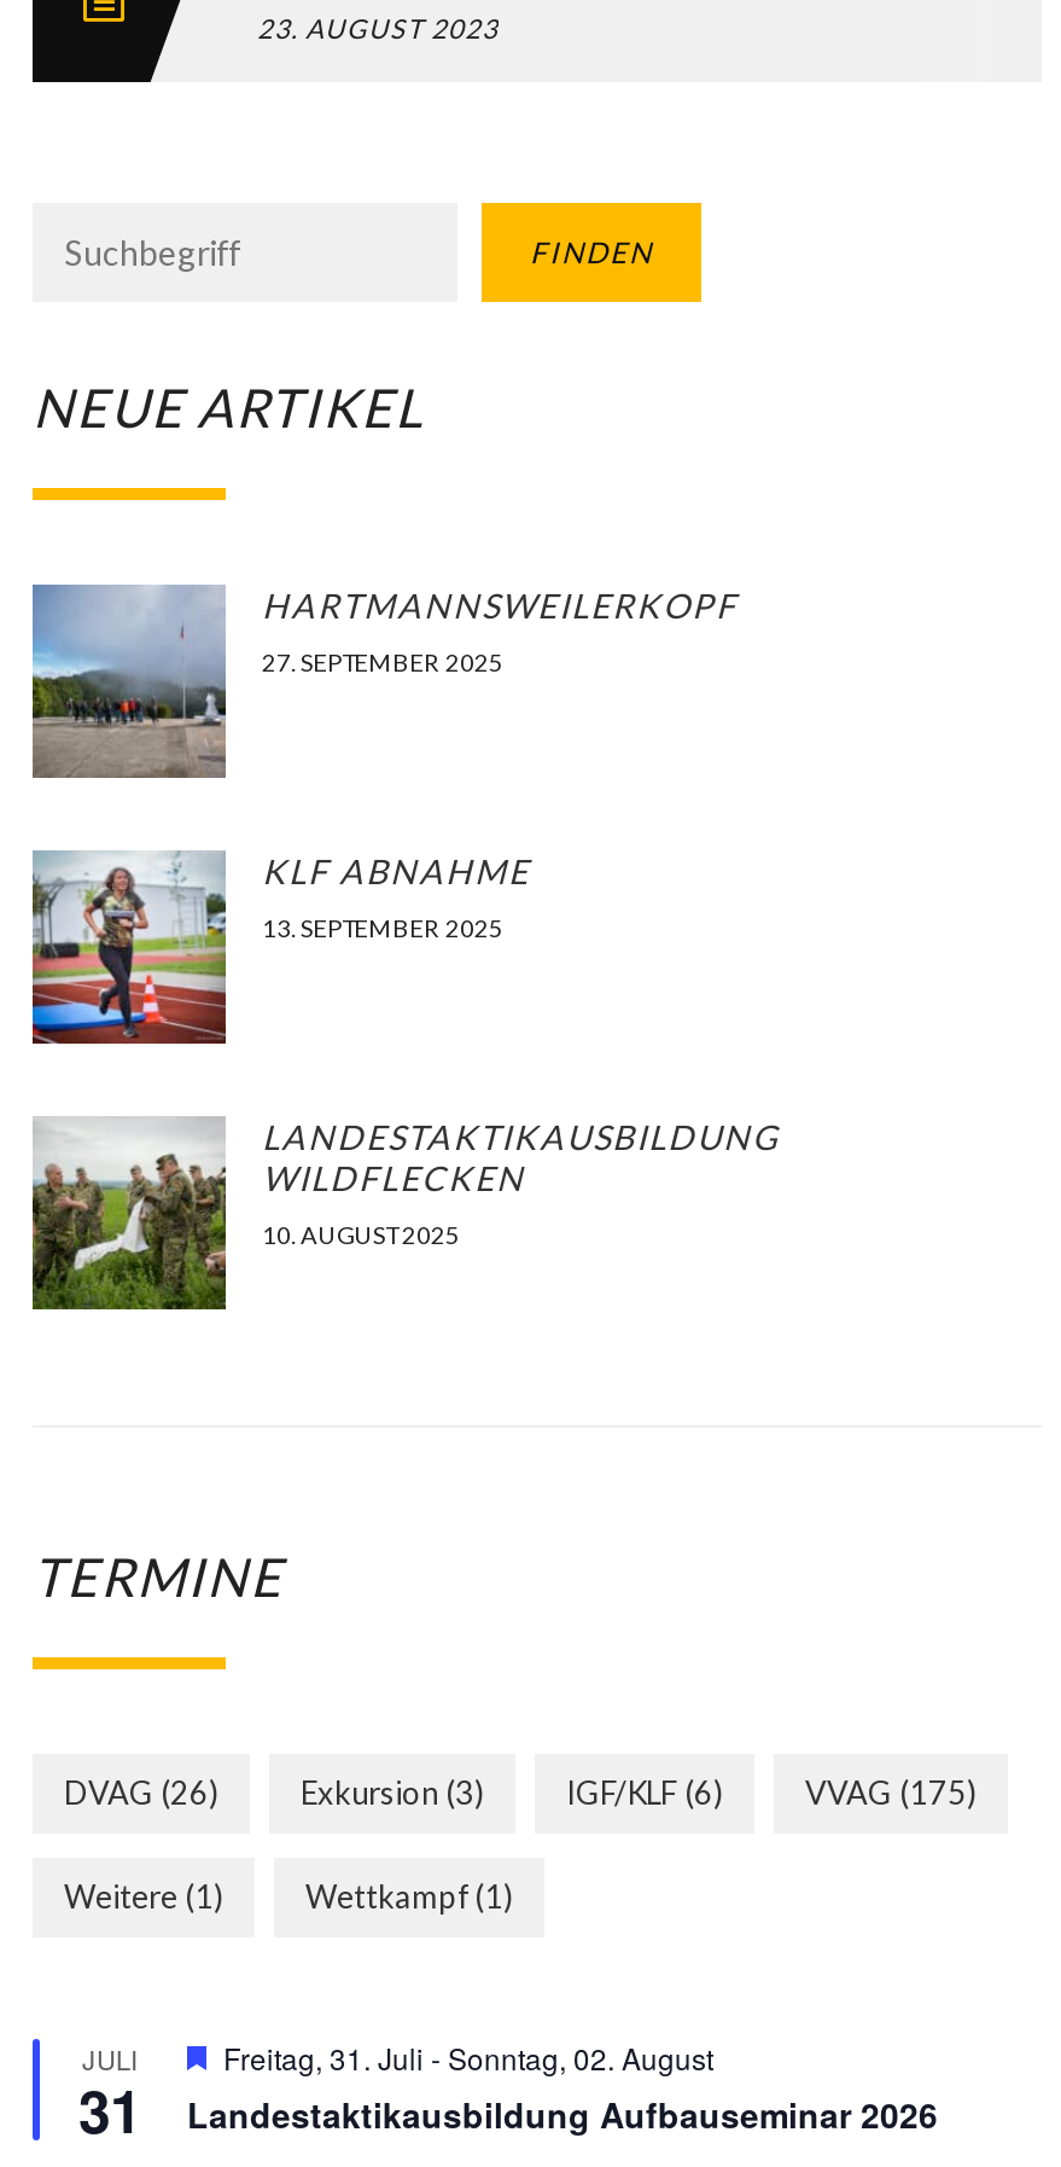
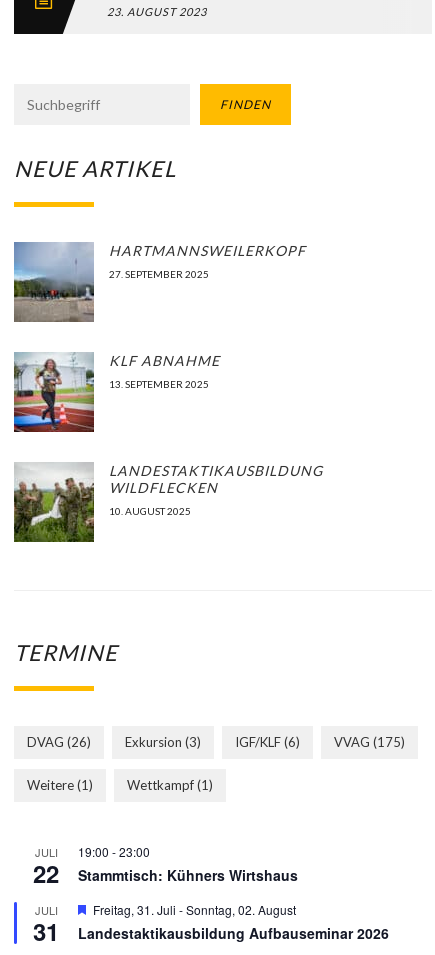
+ 19:00 - 23:00
+ Stammtisch: Kühners Wirtshaus
+ JULI

+ 22
